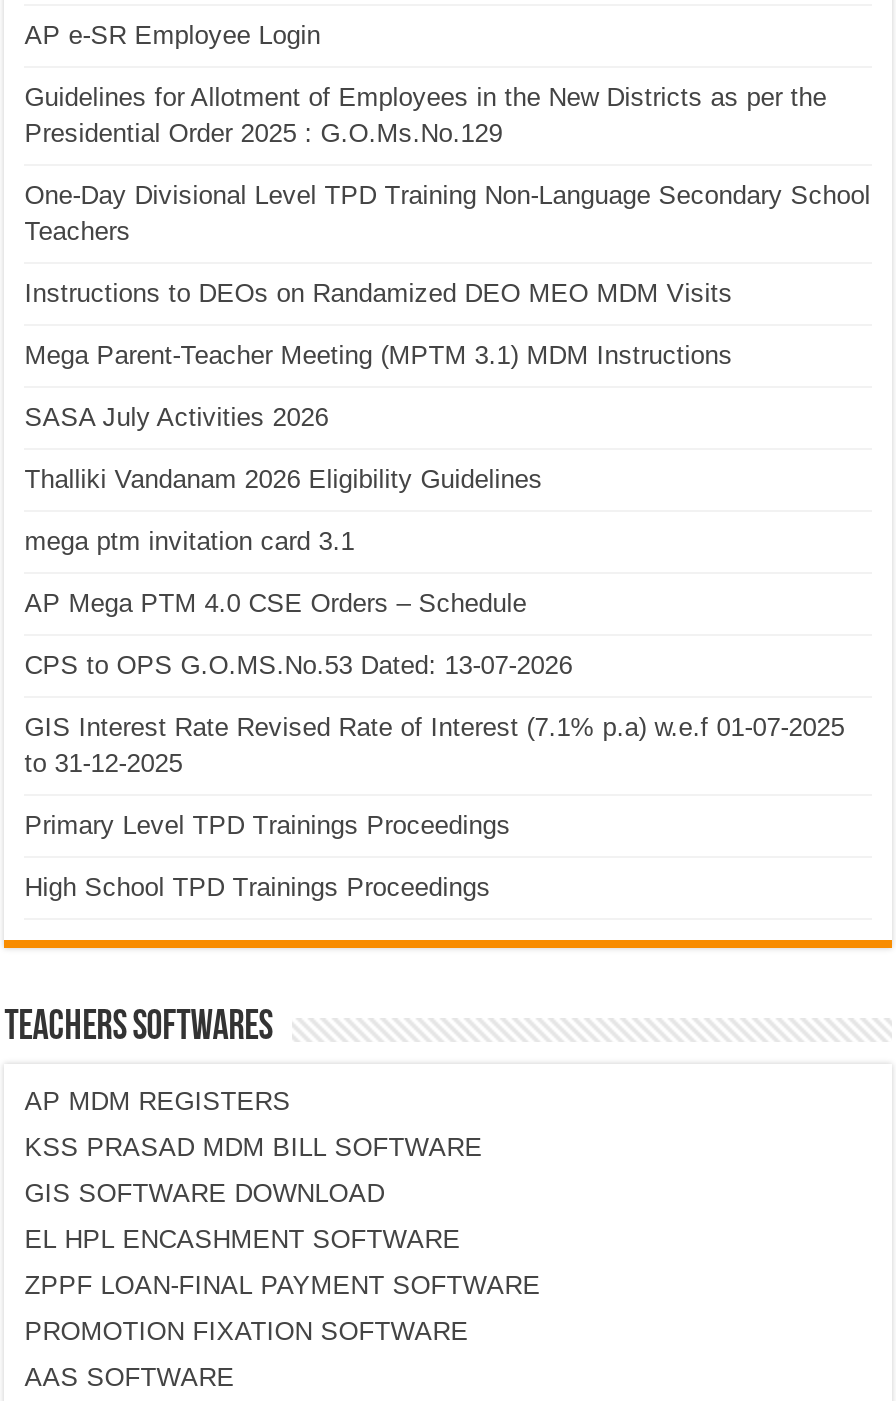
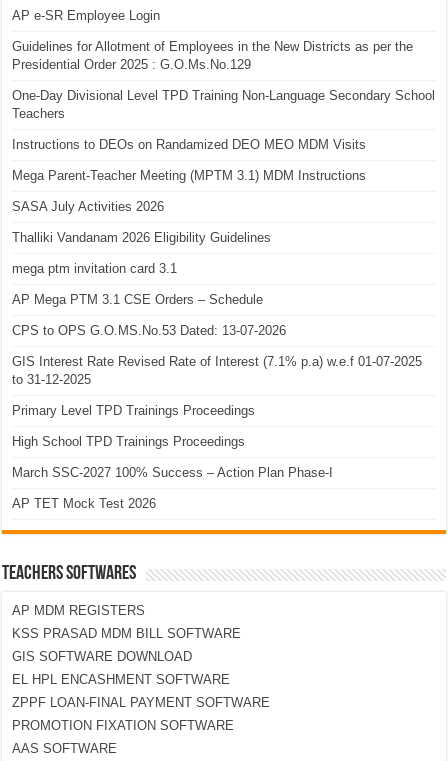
- AP Mega PTM 4.0 CSE Orders – Schedule
+ AP Mega PTM 3.1 CSE Orders – Schedule

+ March SSC-2027 100% Success – Action Plan Phase-I
+ AP TET Mock Test 2026
